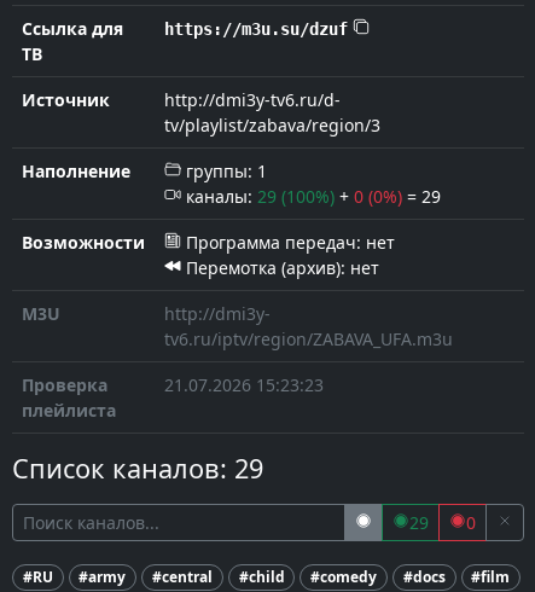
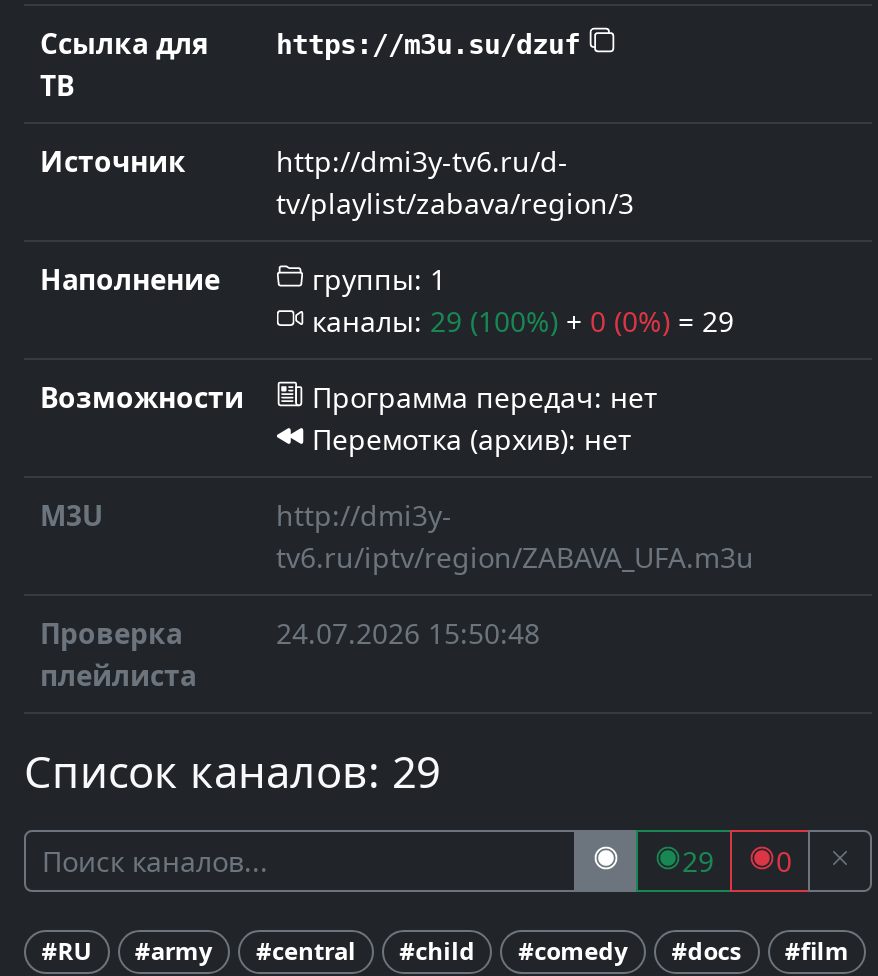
- 21.07.2026 15:23:23
+ 24.07.2026 15:50:48
